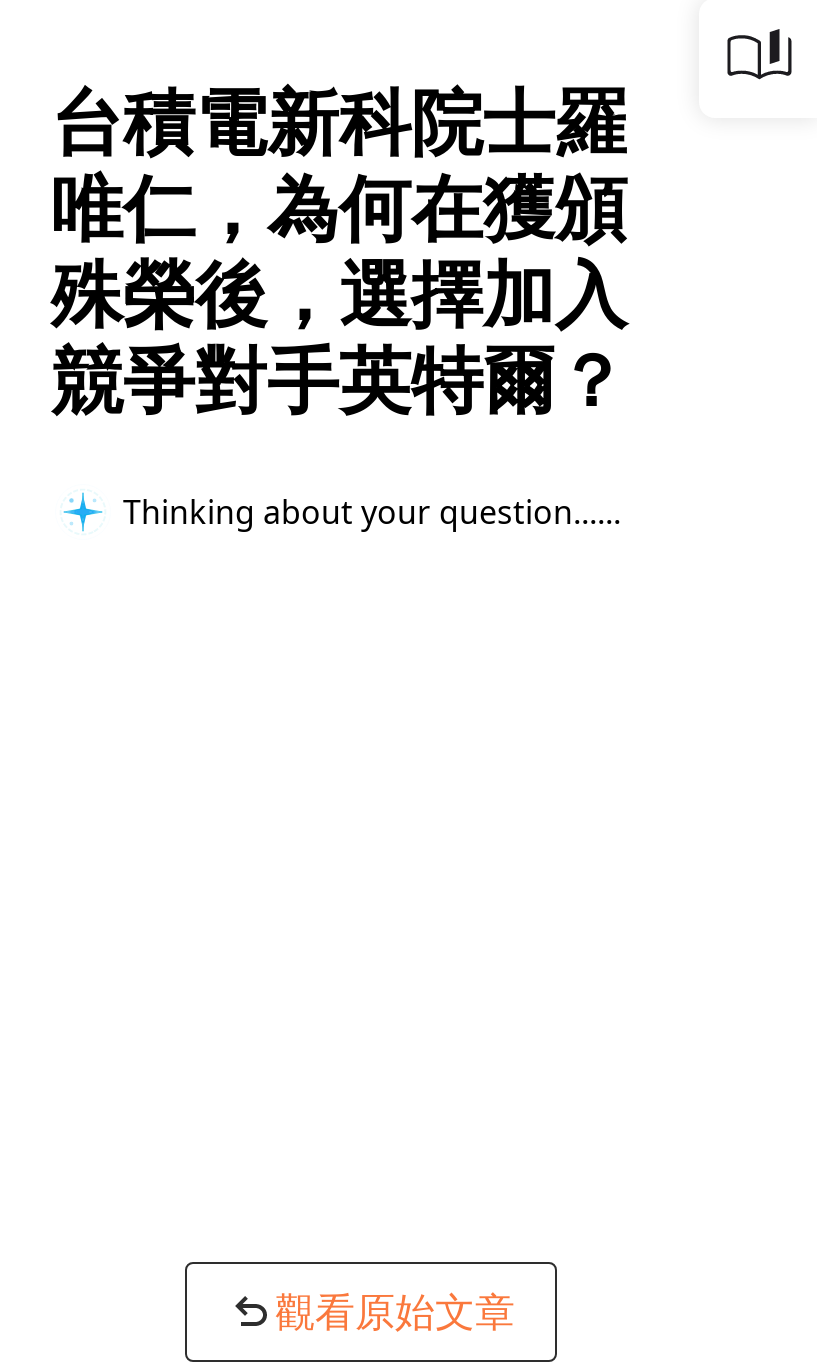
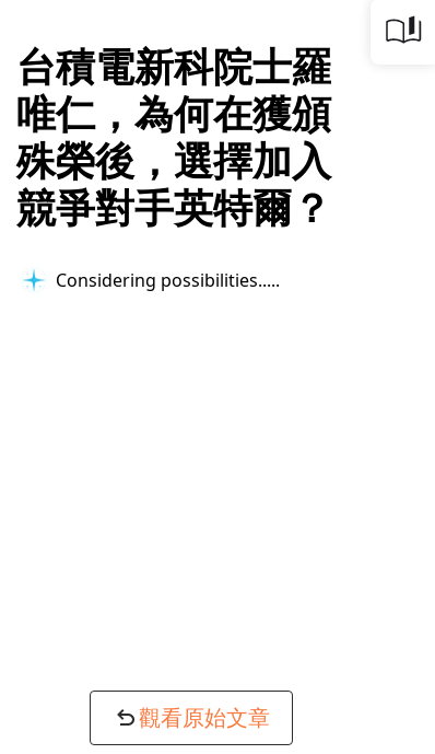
- Thinking about your question...
+ Considering possibilities...
